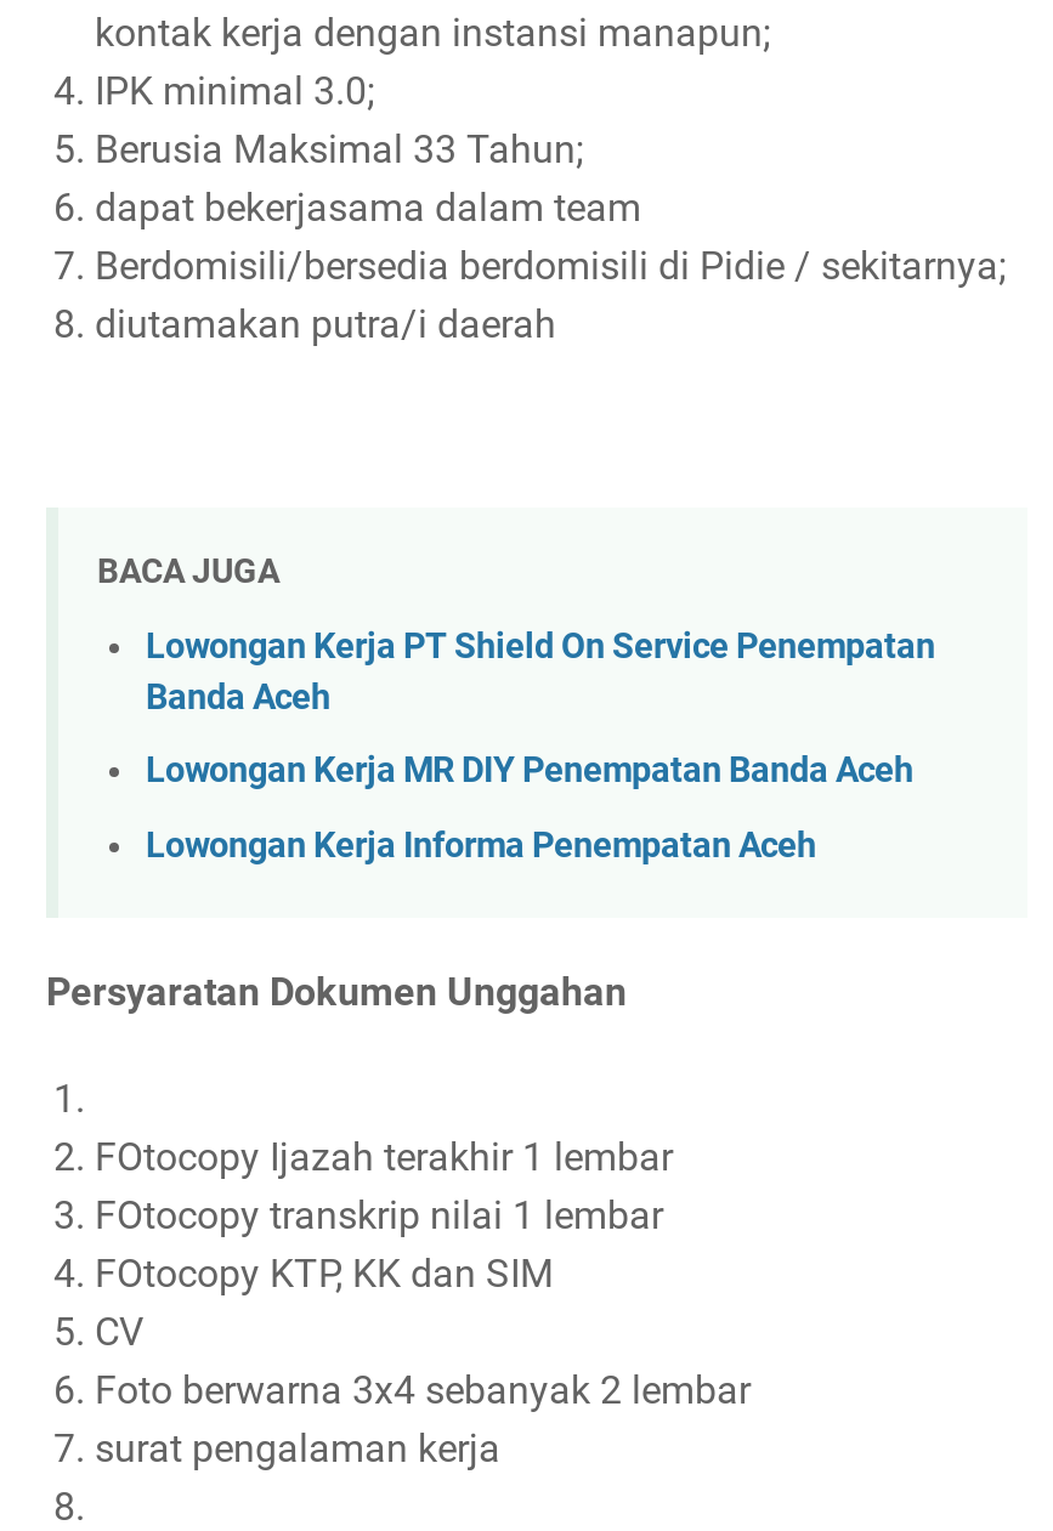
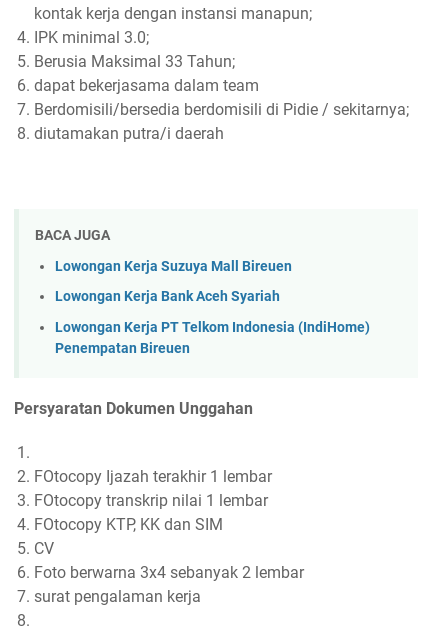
- Lowongan Kerja PT Shield On Service Penempatan
- Banda Aceh
+ Lowongan Kerja Suzuya Mall Bireuen

- Lowongan Kerja MR DIY Penempatan Banda Aceh
+ Lowongan Kerja Bank Aceh Syariah

- Lowongan Kerja Informa Penempatan Aceh
+ Lowongan Kerja PT Telkom Indonesia (IndiHome)
+ Penempatan Bireuen
